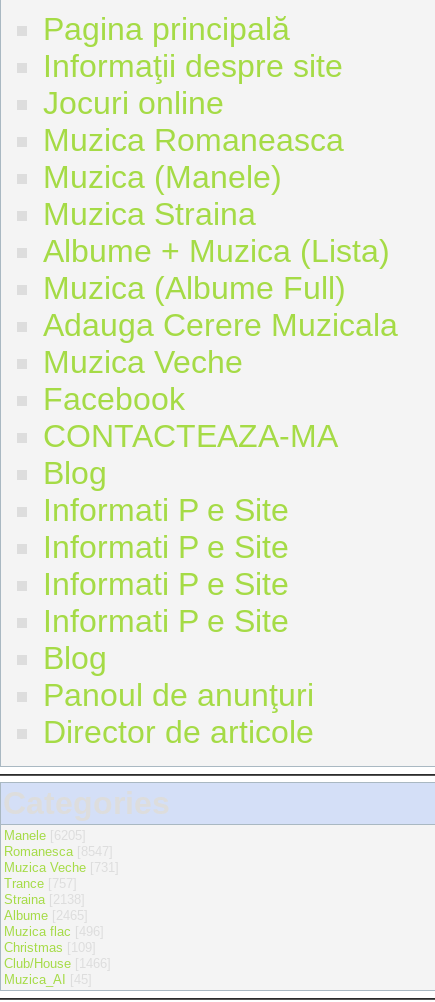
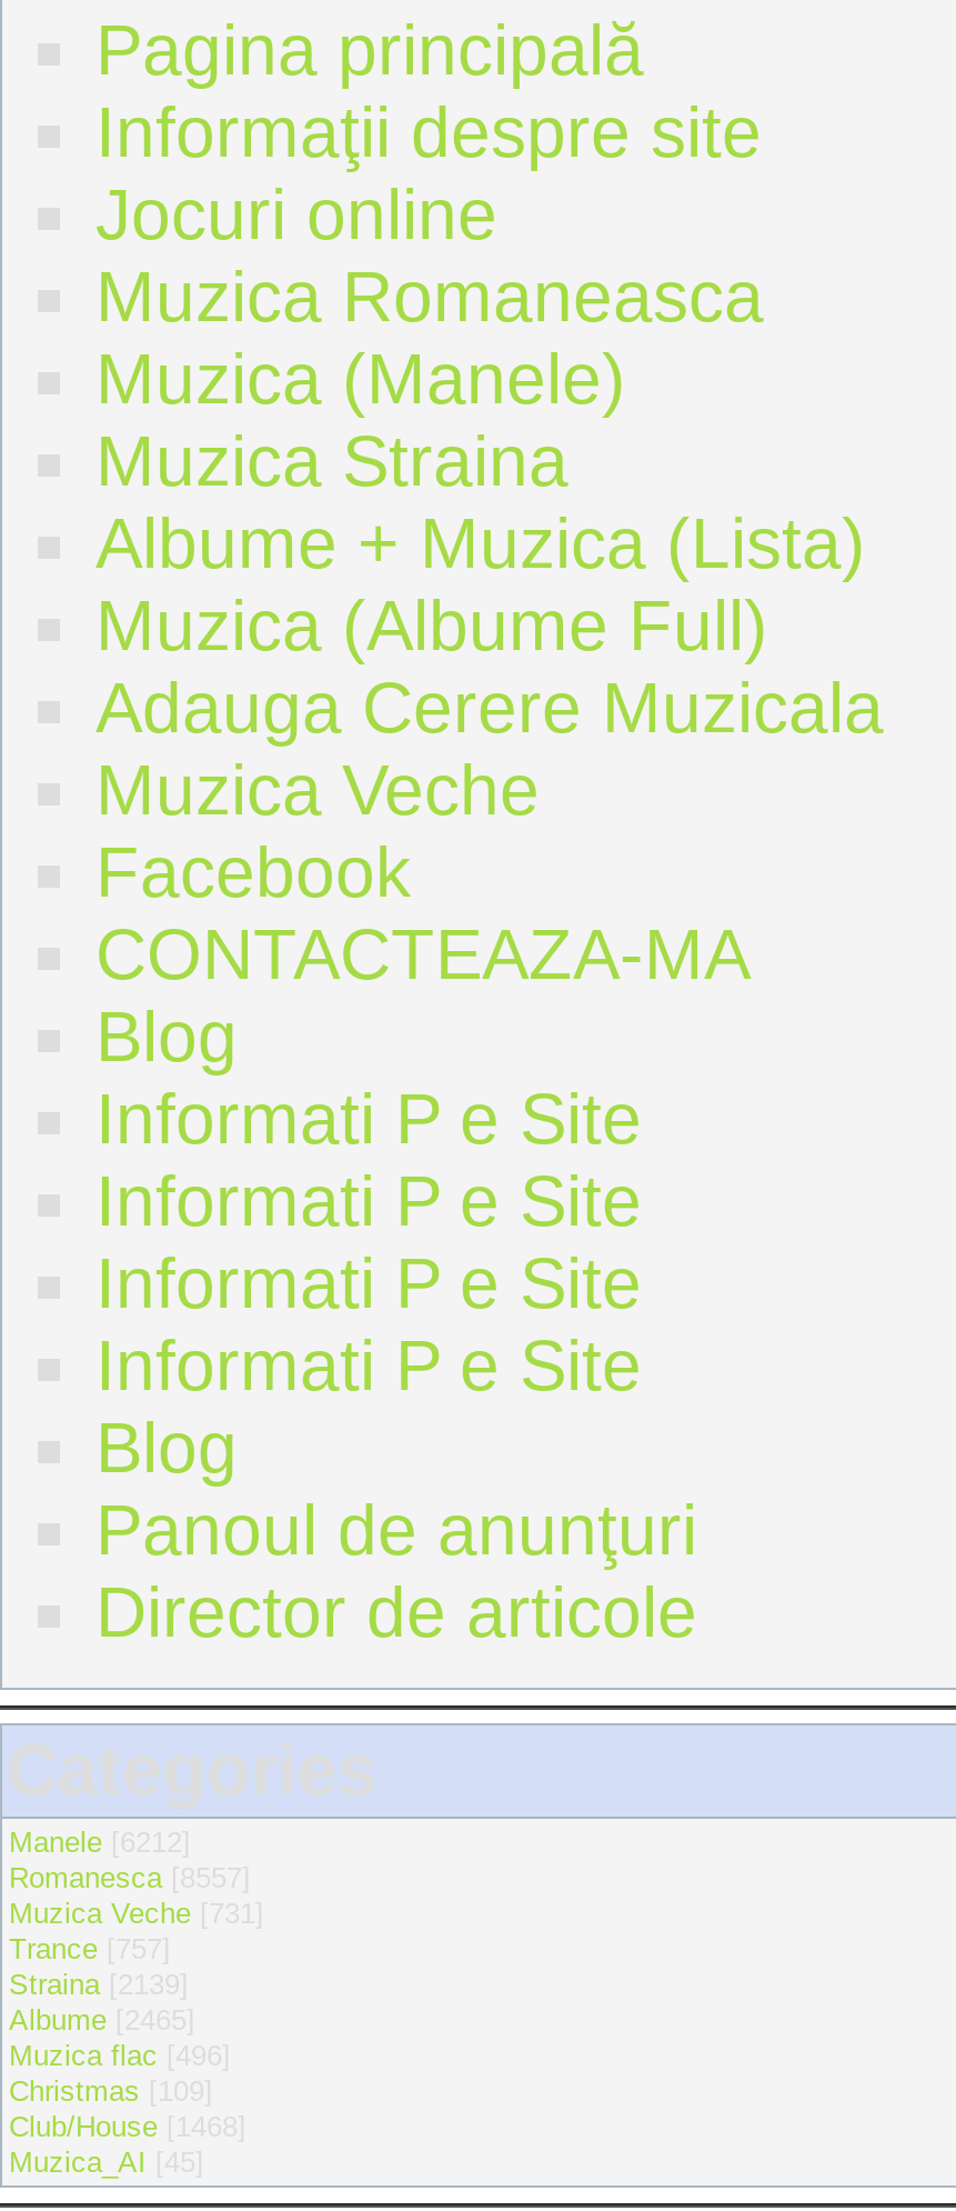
- Manele [6205]
+ Manele [6212]

- Romanesca [8547]
+ Romanesca [8557]

- Straina [2138]
+ Straina [2139]

- Club/House [1466]
+ Club/House [1468]
